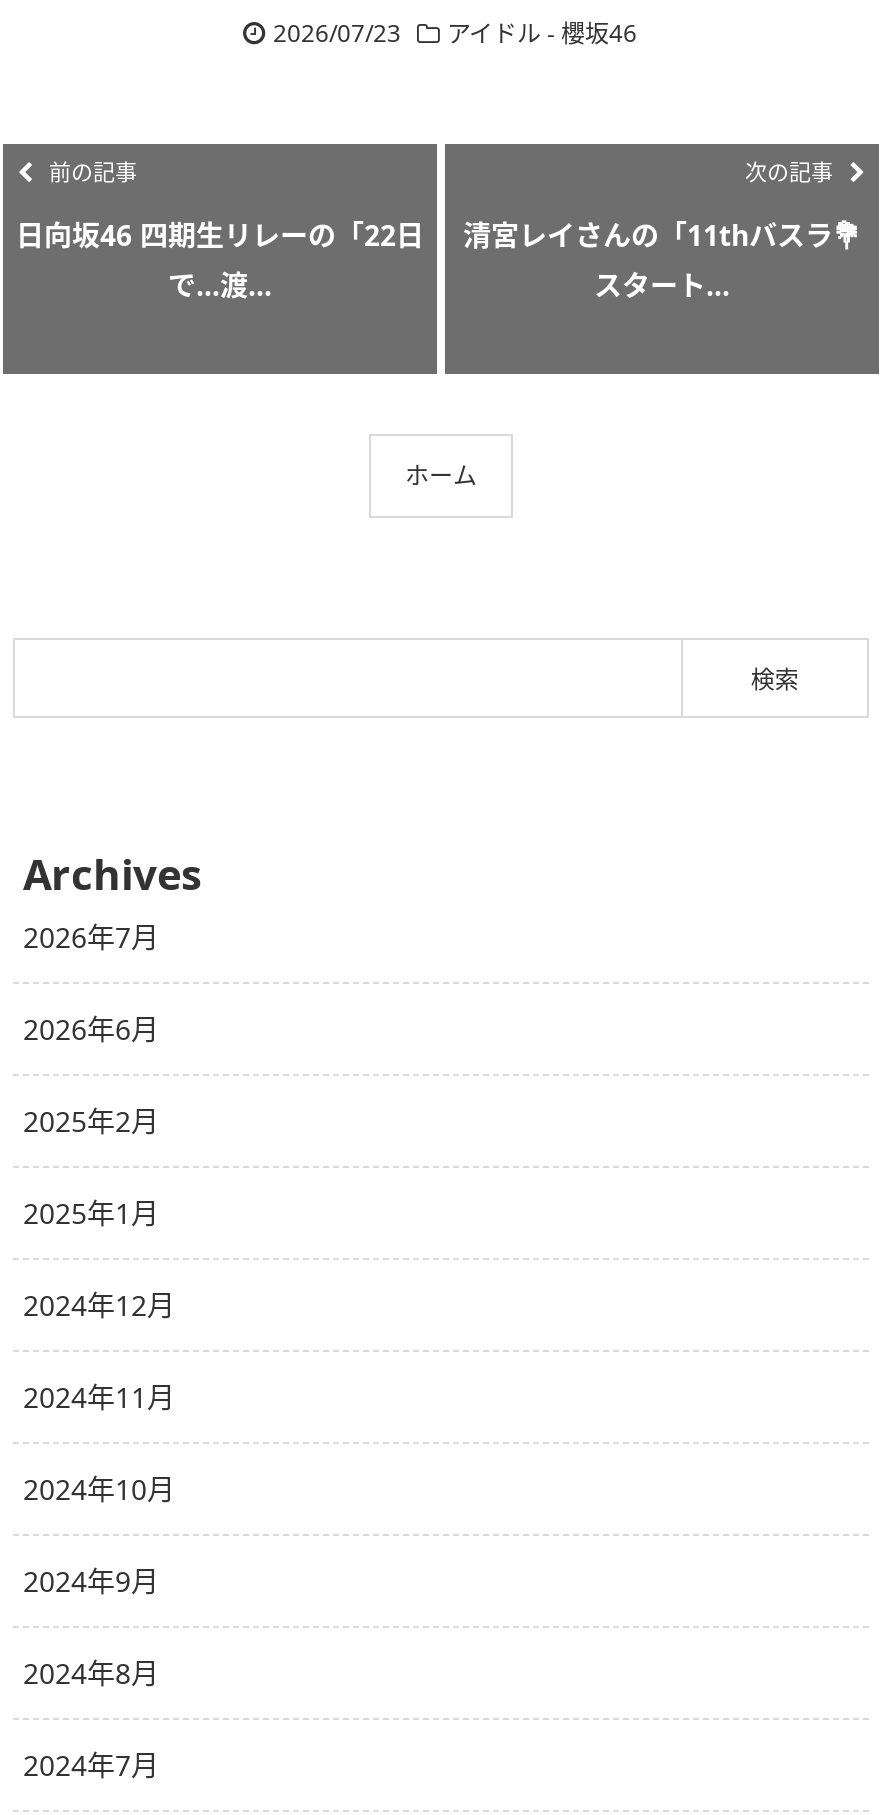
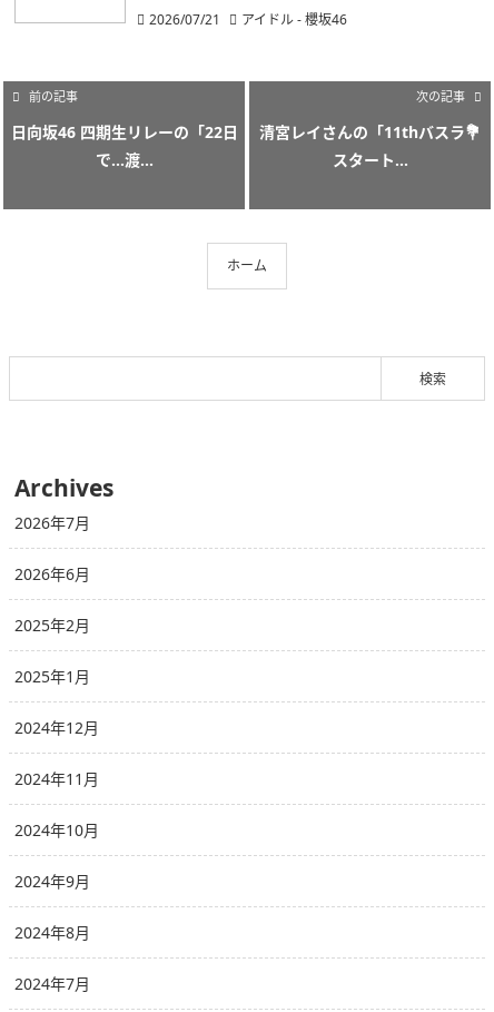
- 2026/07/23 アイドル - 櫻坂46
+ 2026/07/21 アイドル - 櫻坂46
